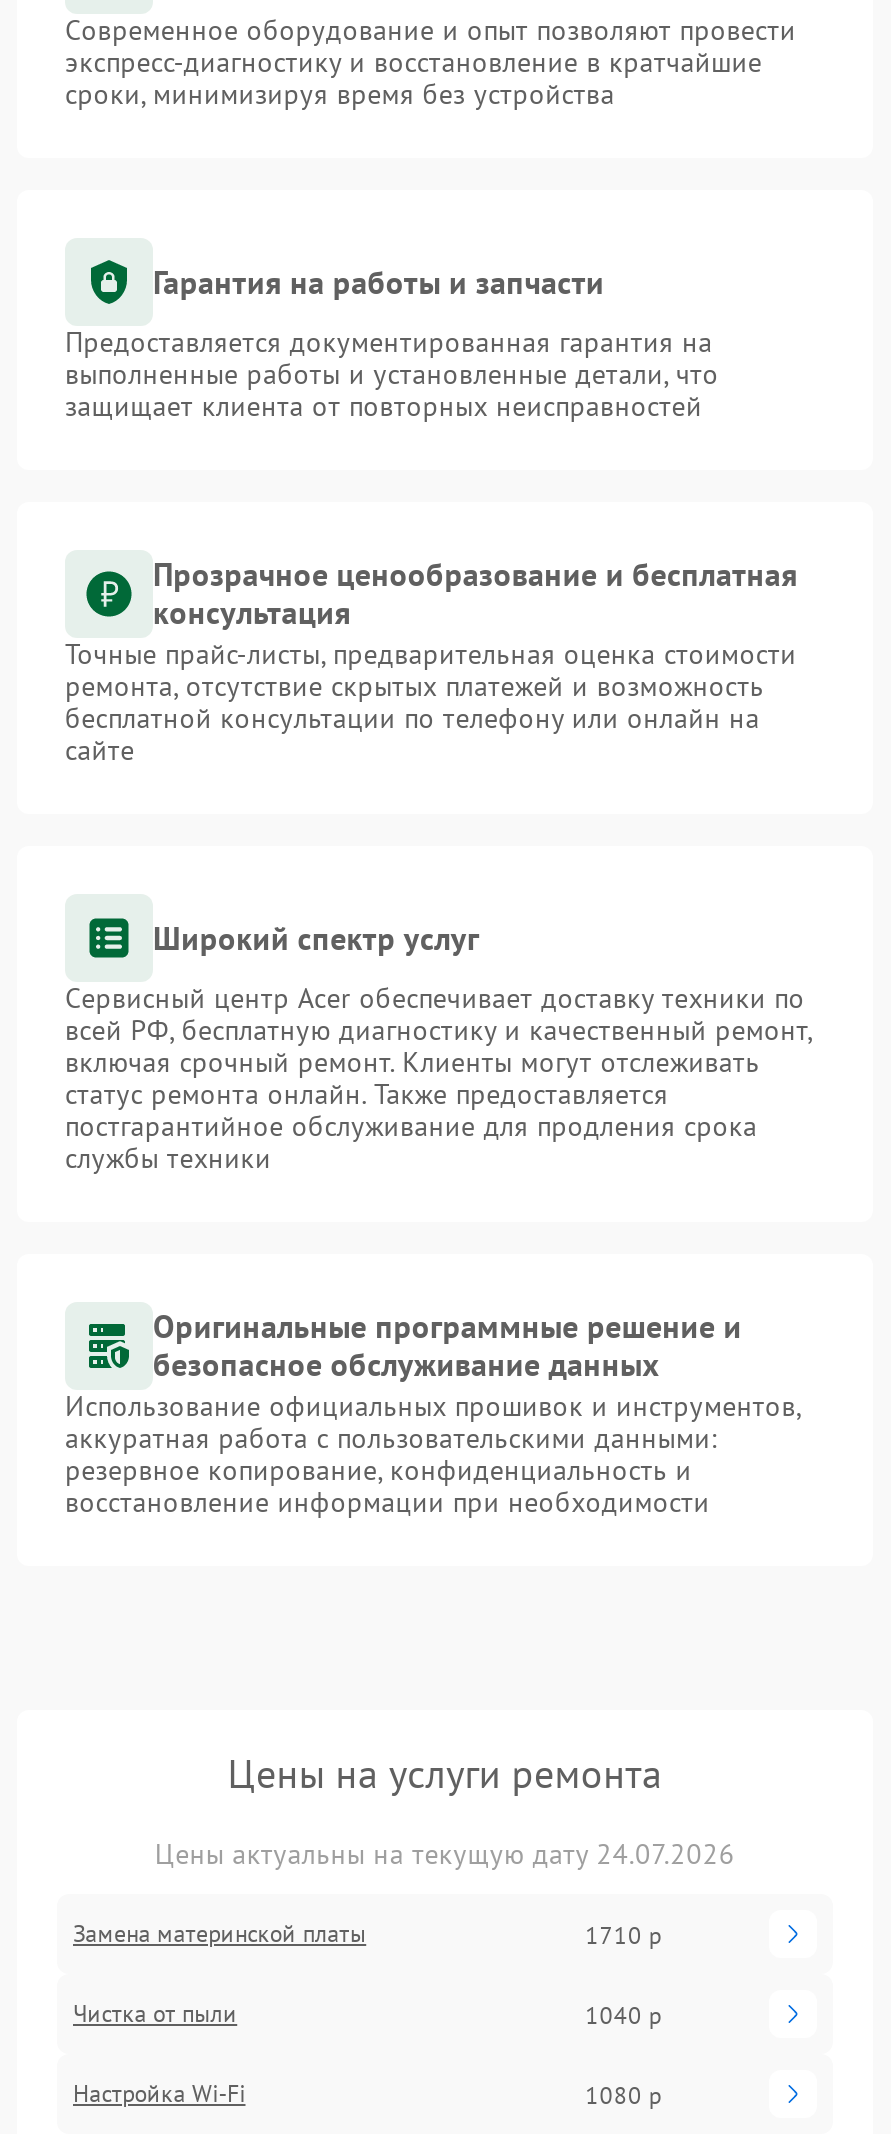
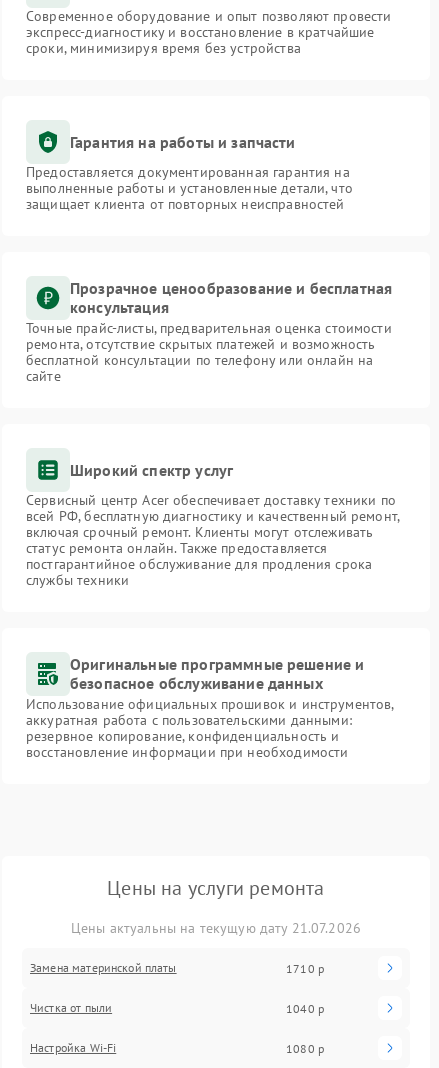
- Цены актуальны на текущую дату 24.07.2026
+ Цены актуальны на текущую дату 21.07.2026
